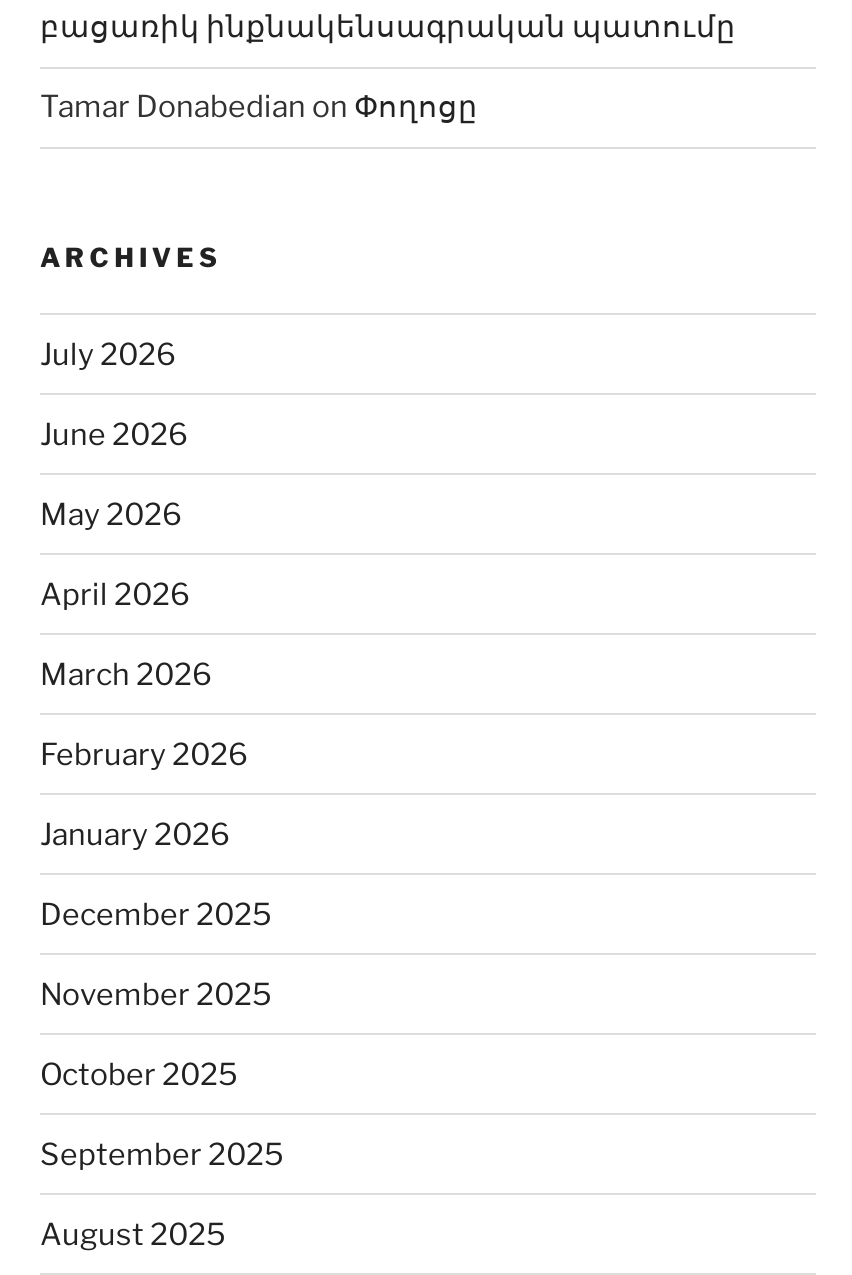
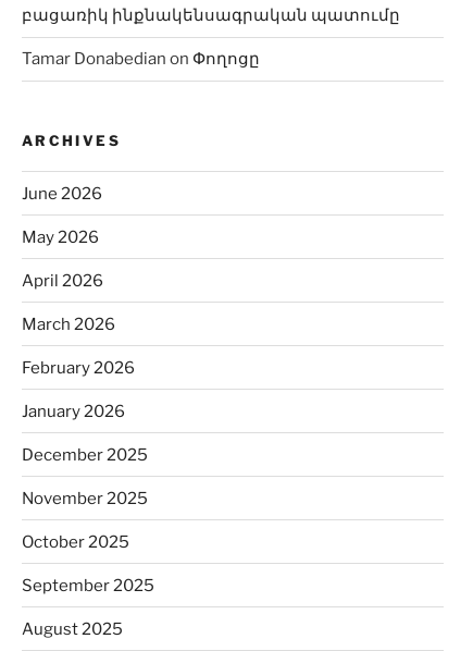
- July 2026
